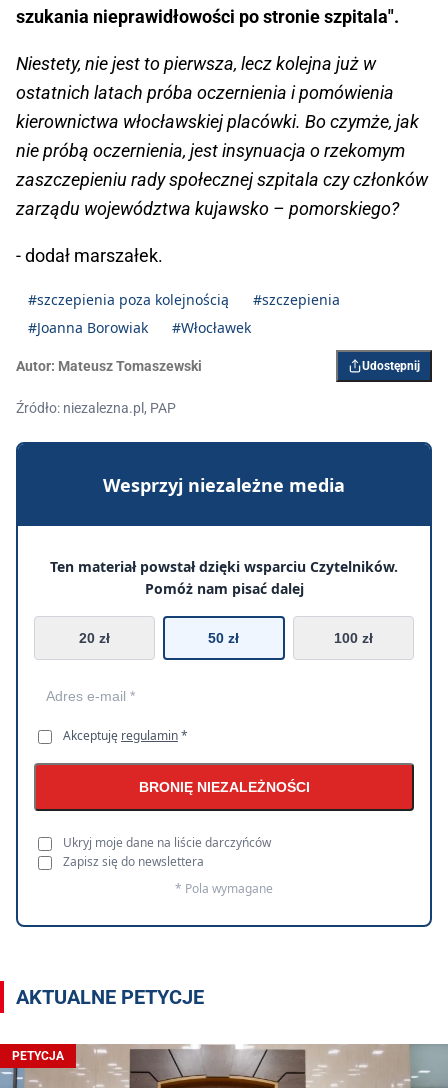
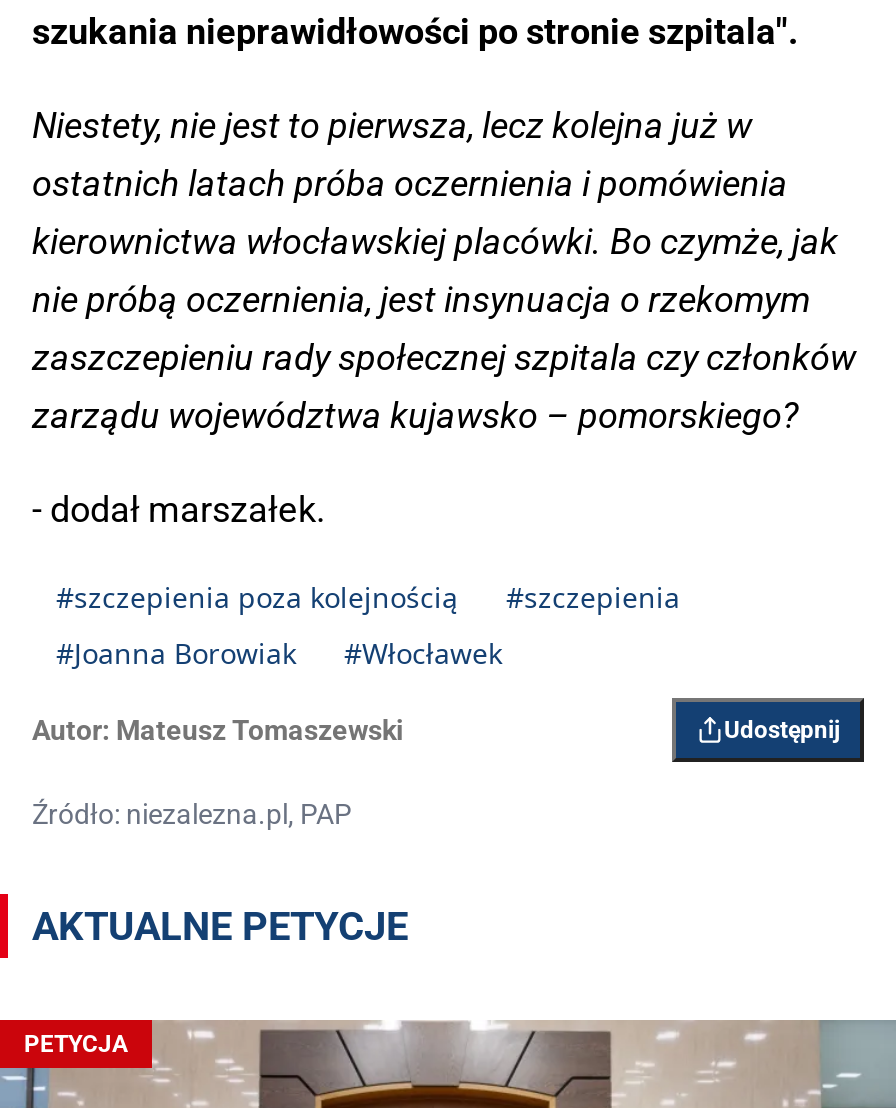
- [image]
- Wesprzyj niezależne media
- Ten materiał powstał dzięki wsparciu Czytelników.
- Pomóż nam pisać dalej
- 20 zł
- 50 zł
- 100 zł

- Akceptuję regulamin *
- BRONIĘ NIEZALEŻNOŚCI
- Ukryj moje dane na liście darczyńców
- Zapisz się do newslettera
- * Pola wymagane
